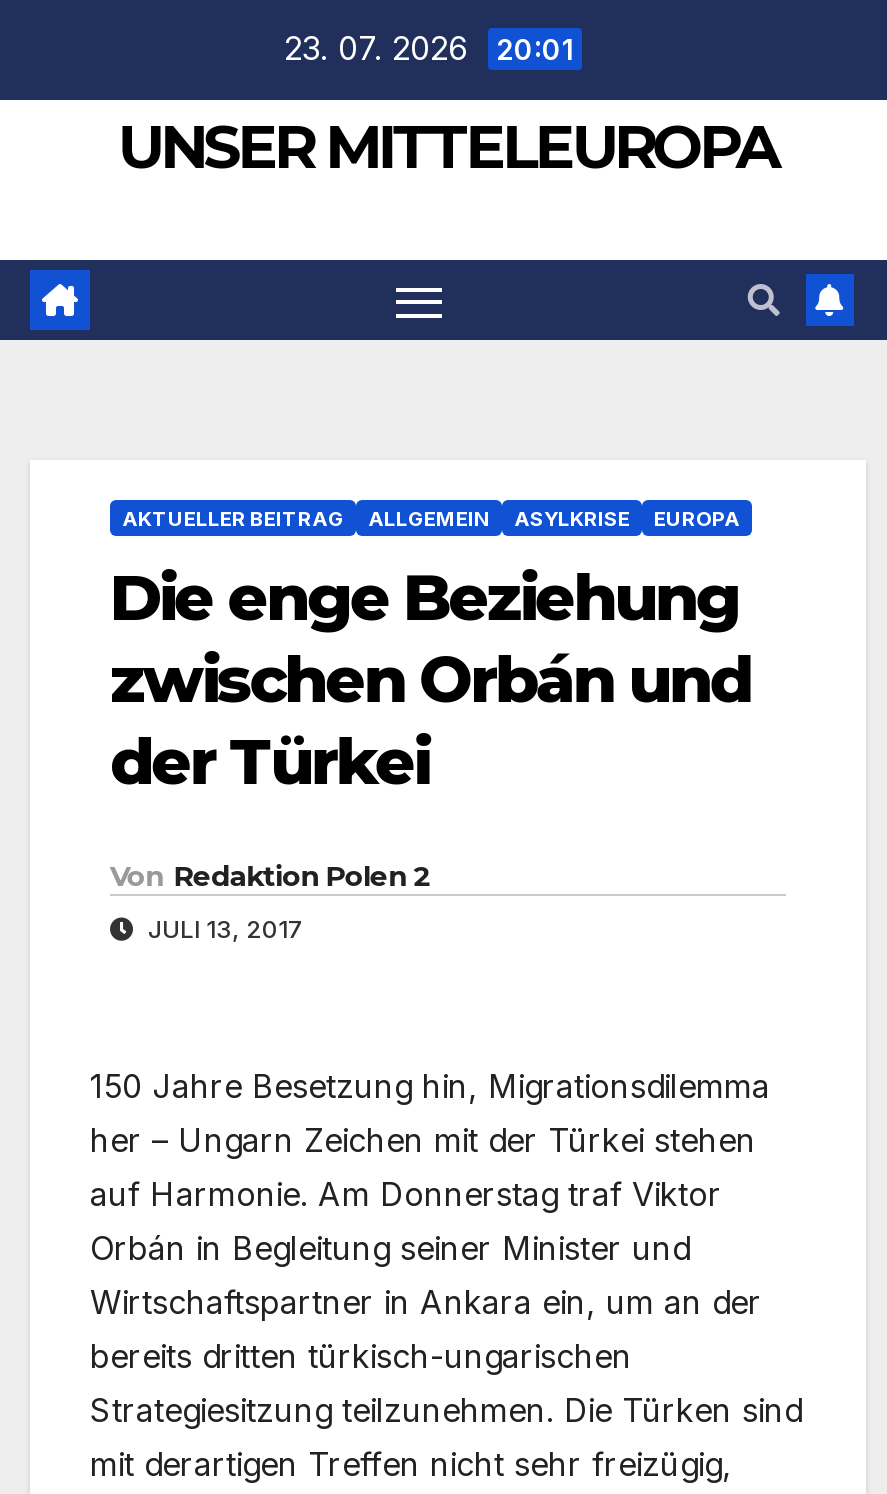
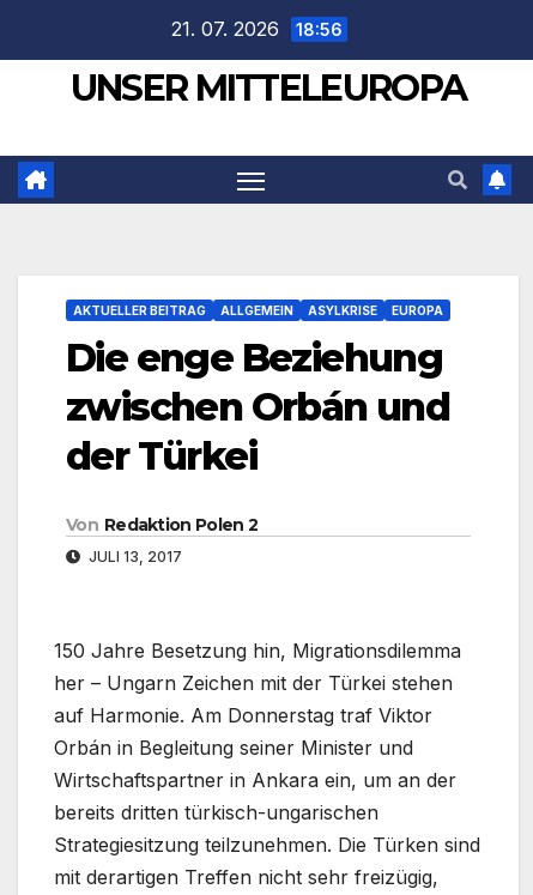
- 23. 07. 2026 20:01
+ 21. 07. 2026 18:56
